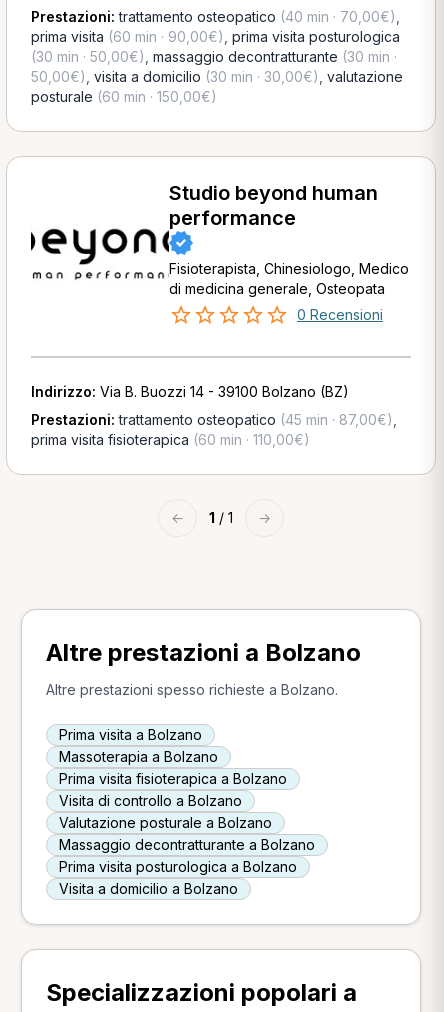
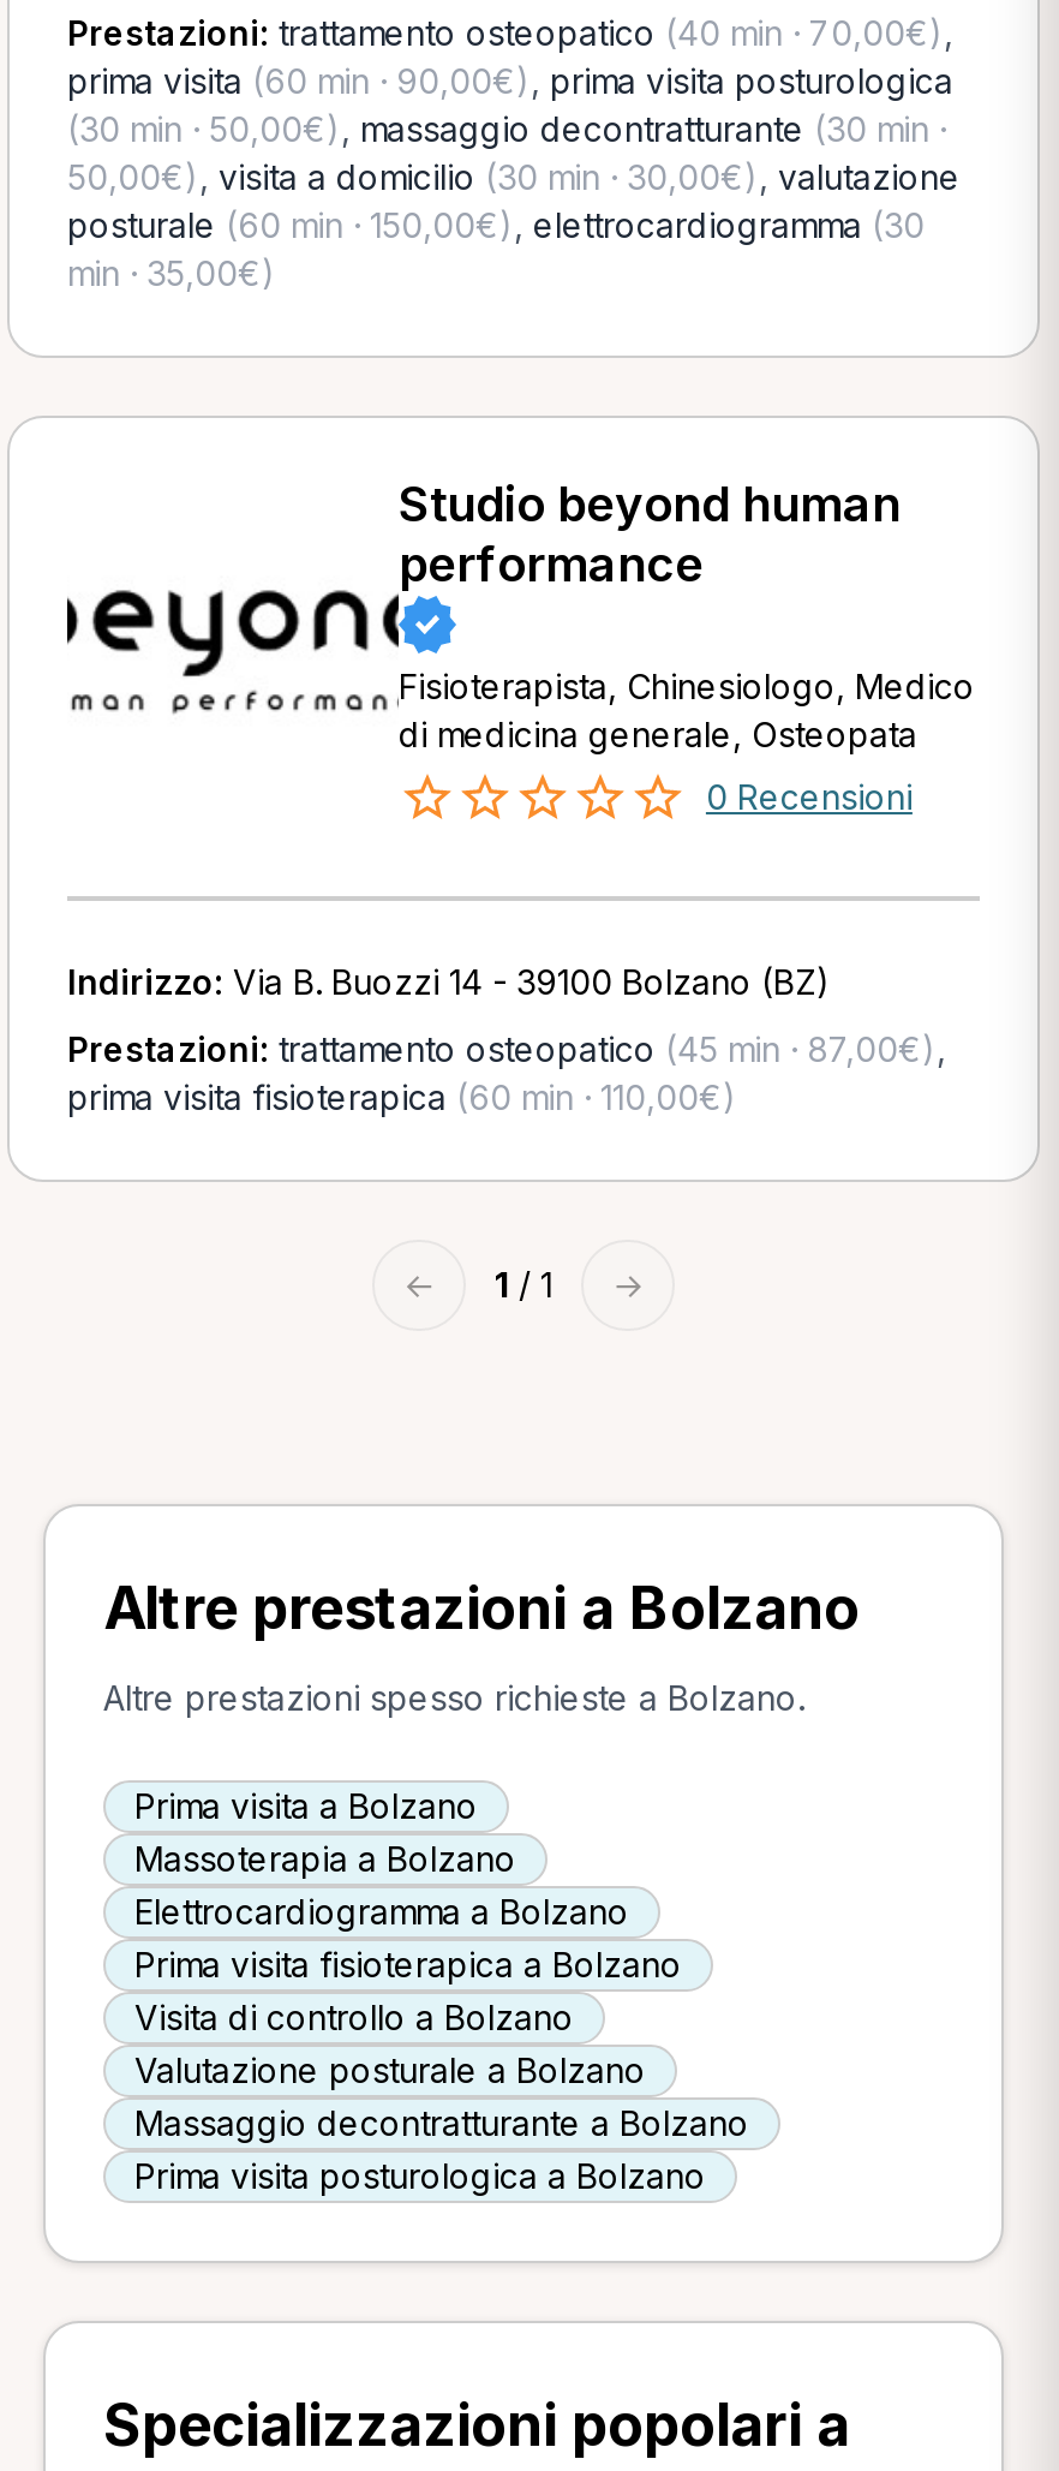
- posturale (60 min · 150,00€)
+ posturale (60 min · 150,00€), elettrocardiogramma (30
+ min · 35,00€)

+ Elettrocardiogramma a Bolzano

moved down: Prima visita fisioterapica a Bolzano | Visita di controllo a Bolzano | Valutazione posturale a Bolzano | Massaggio decontratturante a Bolzano | Prima visita posturologica a Bolzano

- Visita a domicilio a Bolzano
